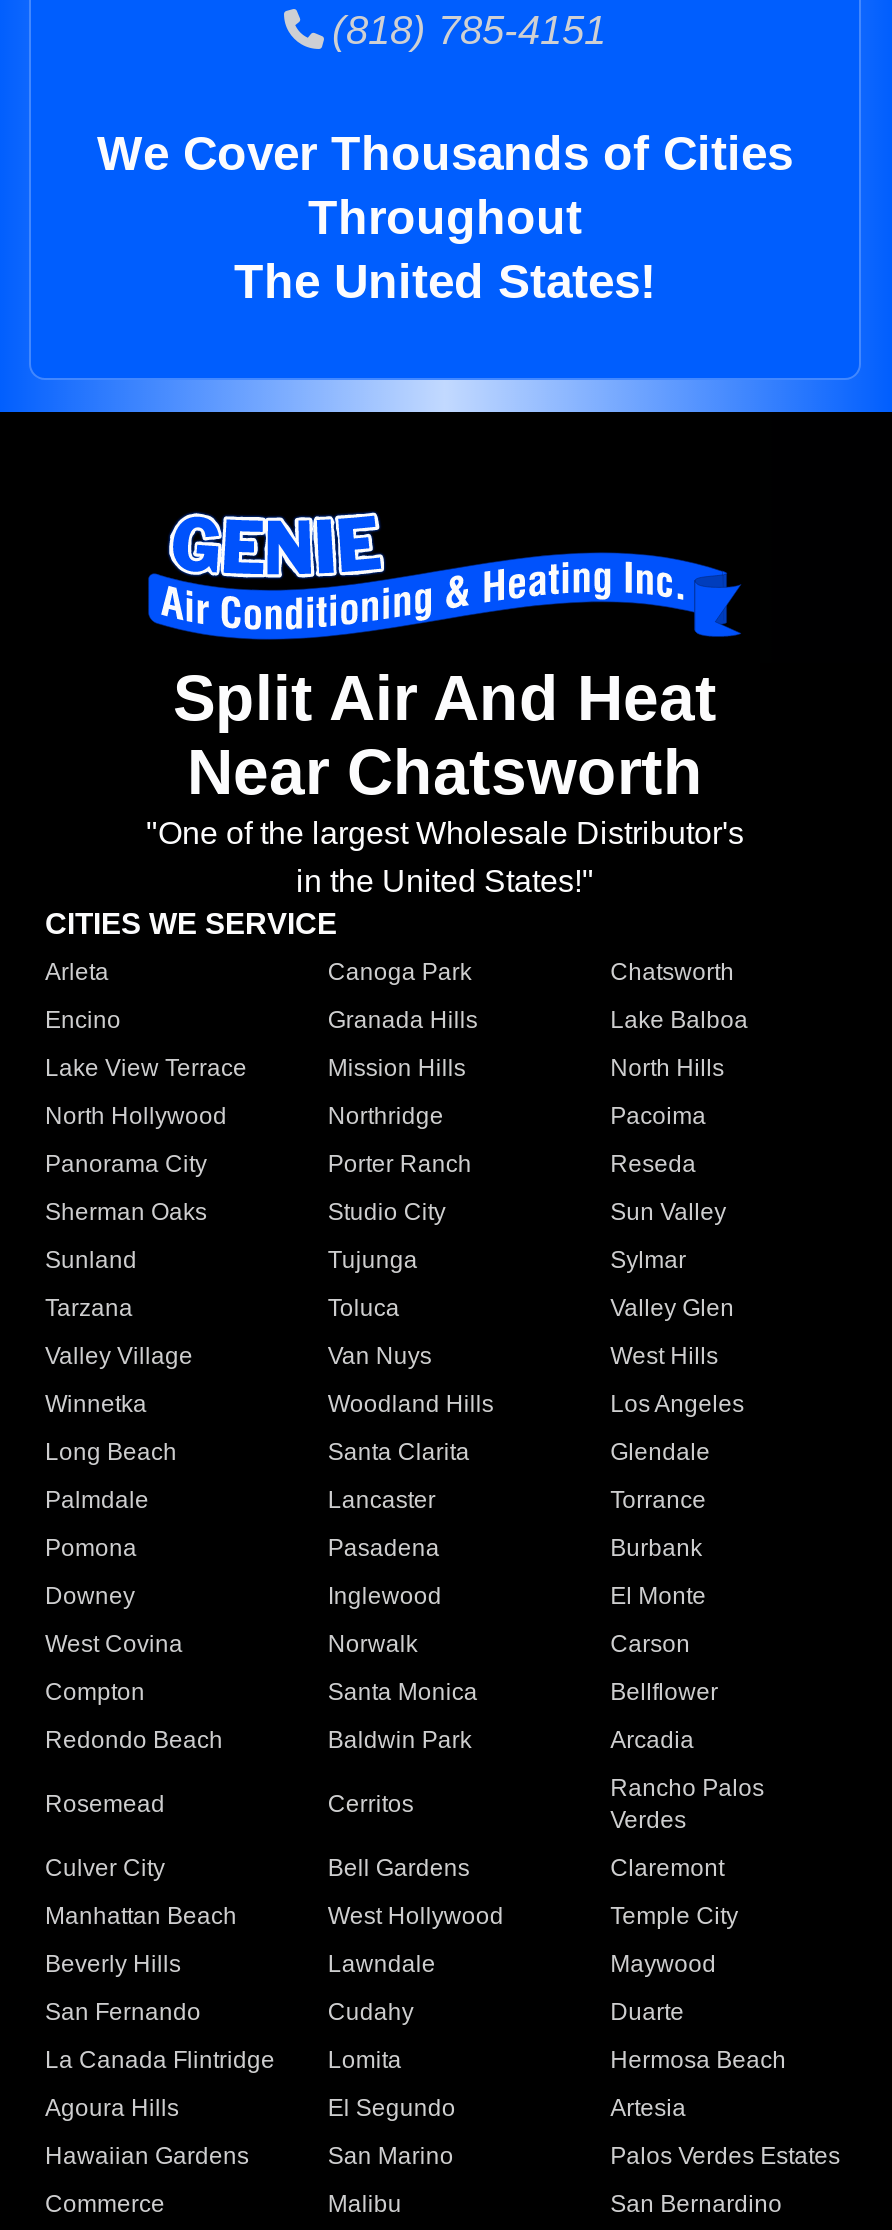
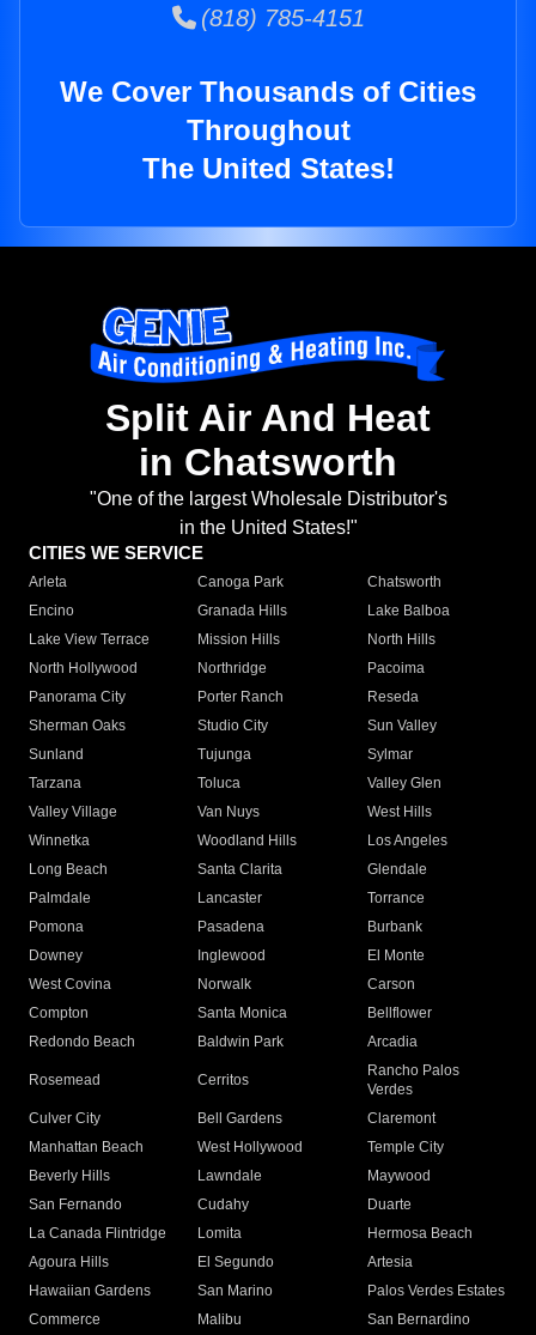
- Near Chatsworth
+ in Chatsworth
